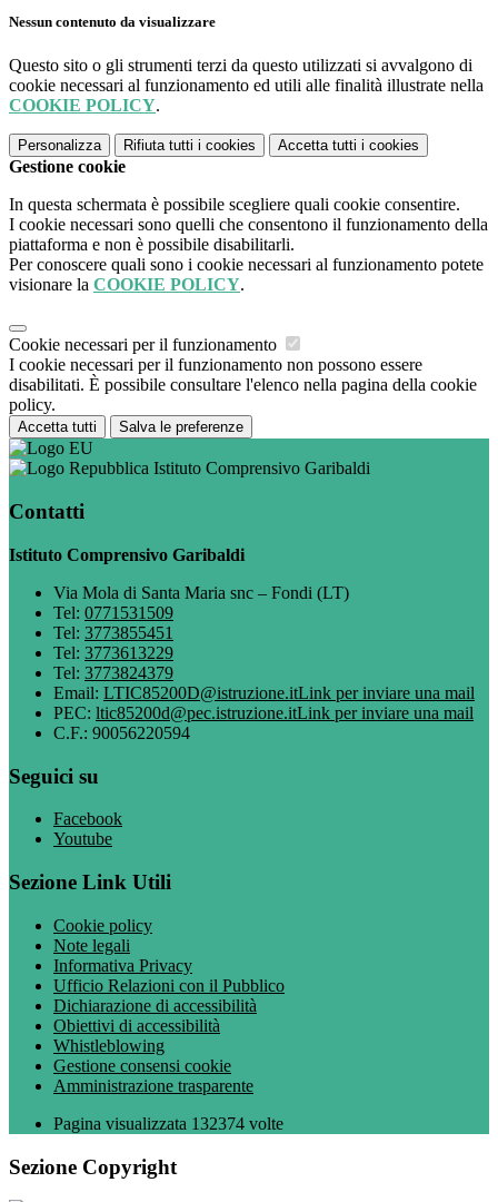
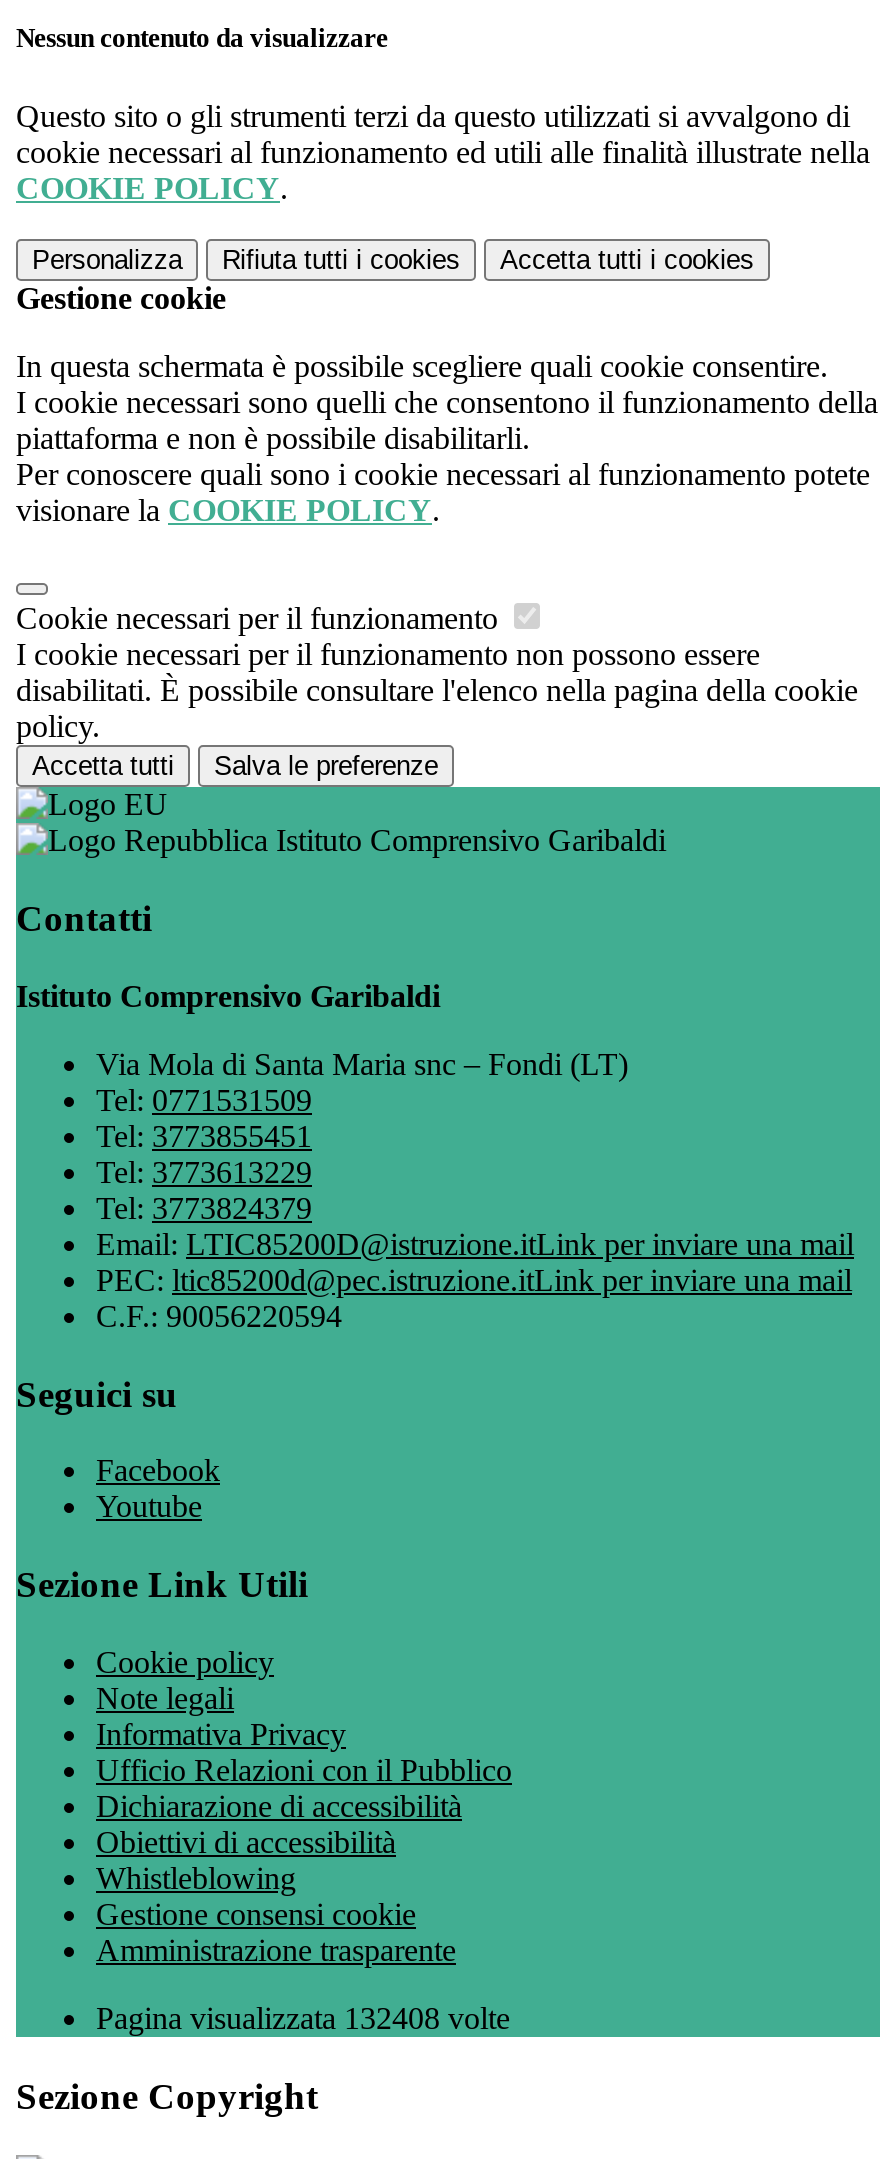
- Pagina visualizzata 132374 volte
+ Pagina visualizzata 132408 volte
